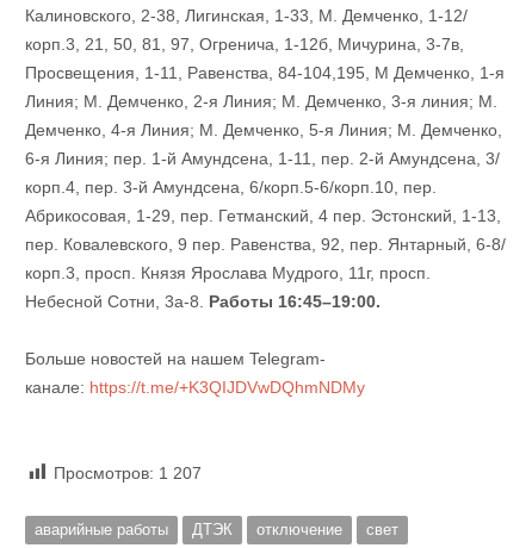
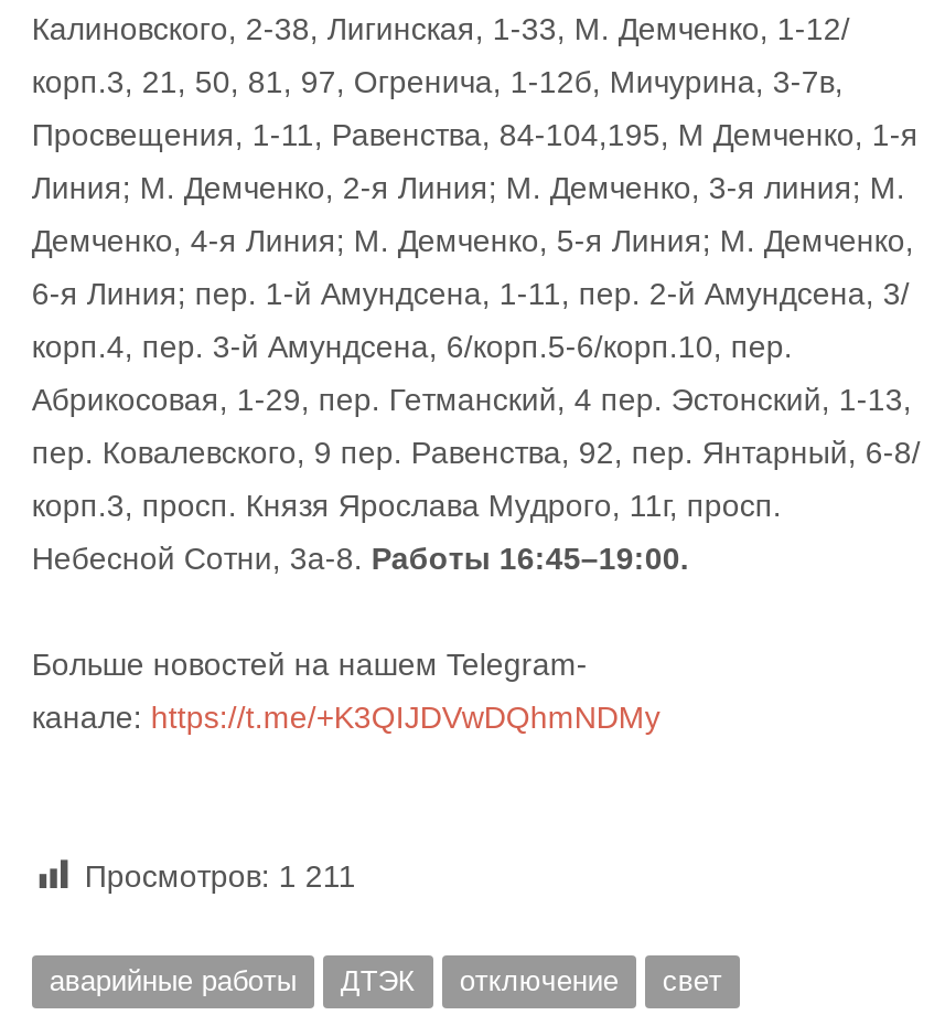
- Просмотров: 1 207
+ Просмотров: 1 211
